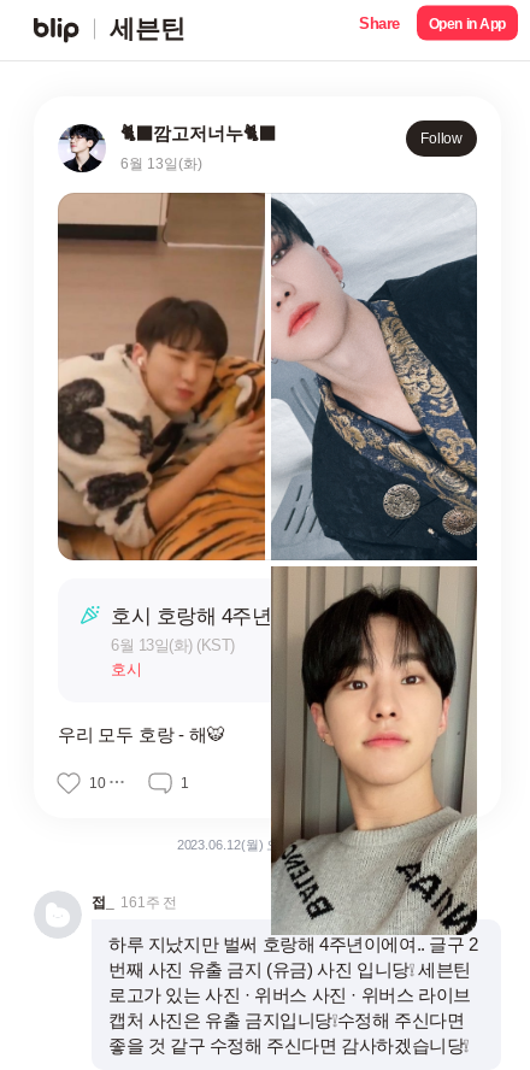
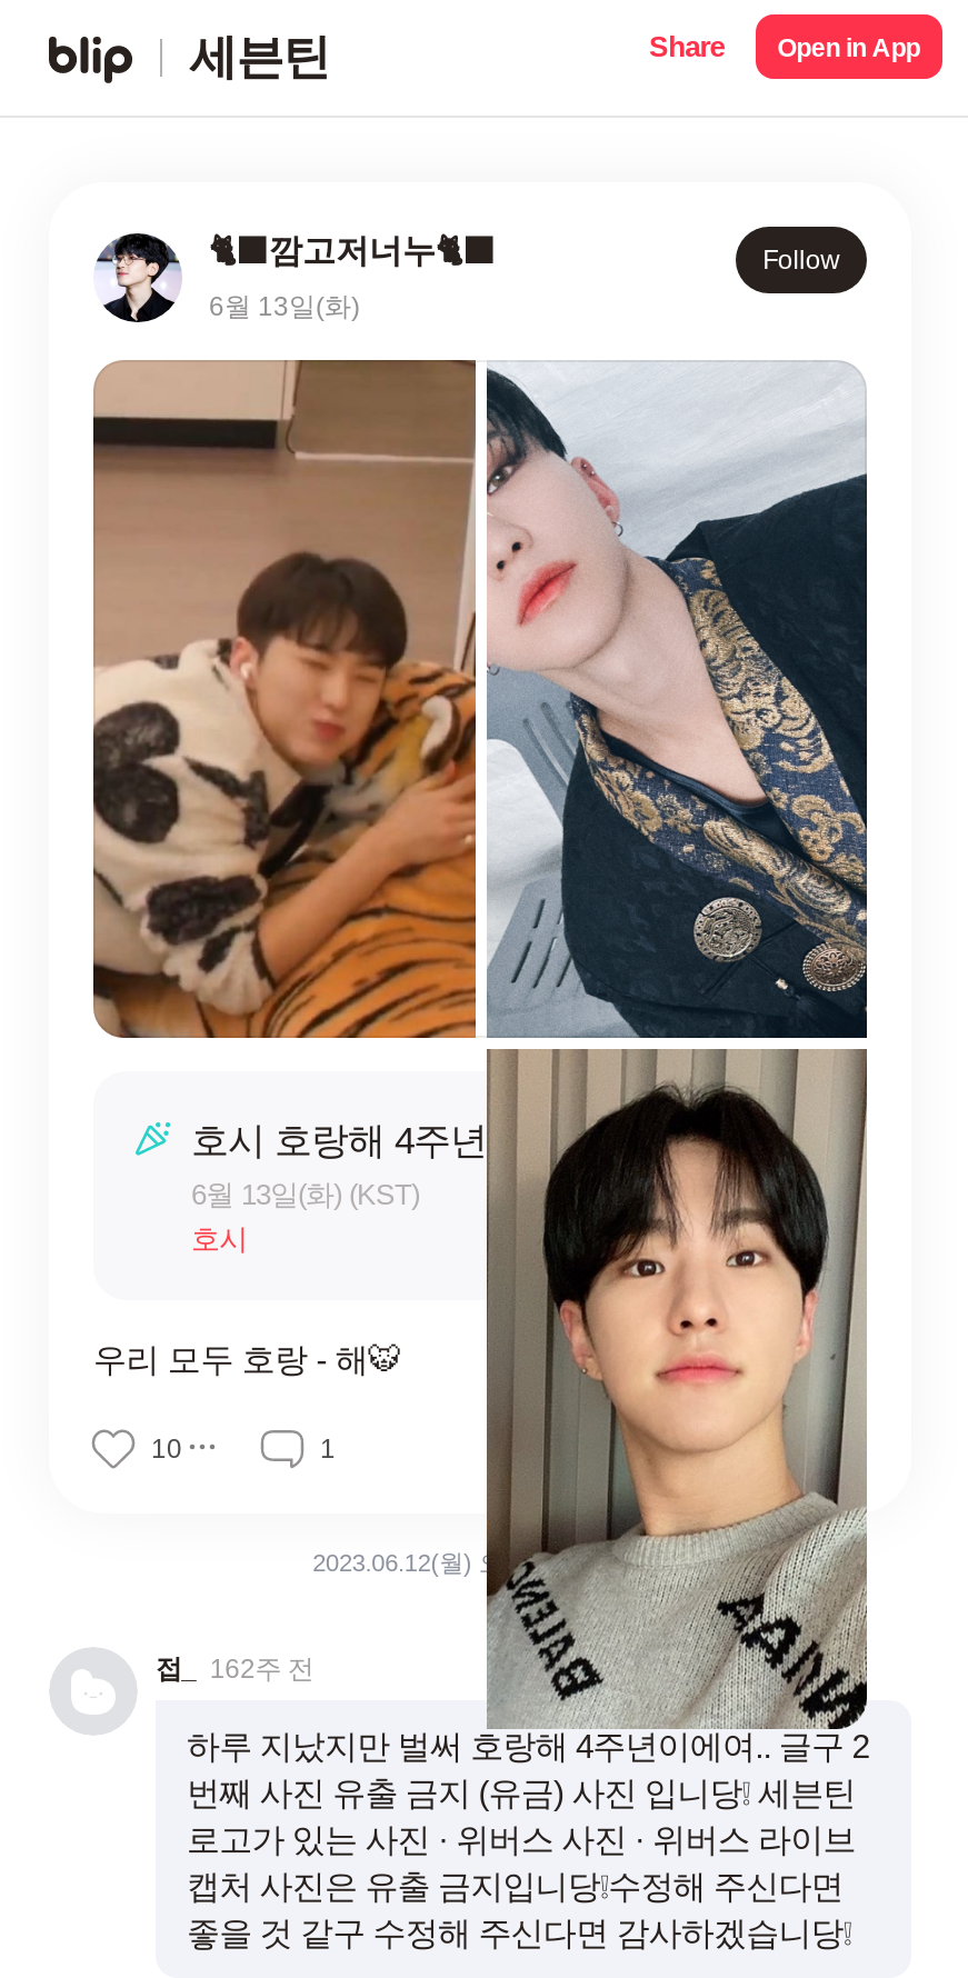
- 접_ 161주 전
+ 접_ 162주 전
